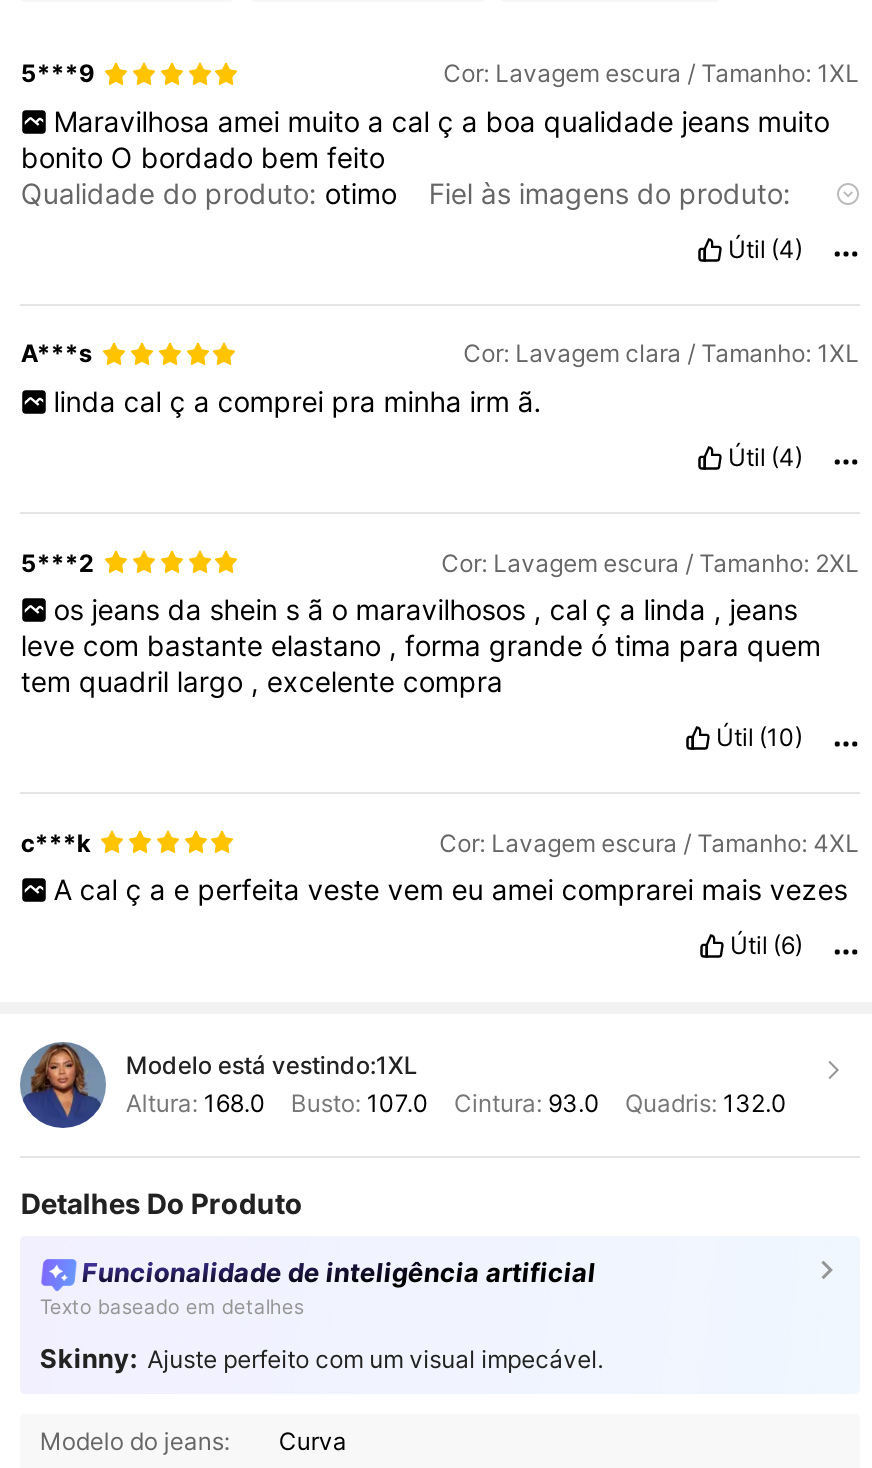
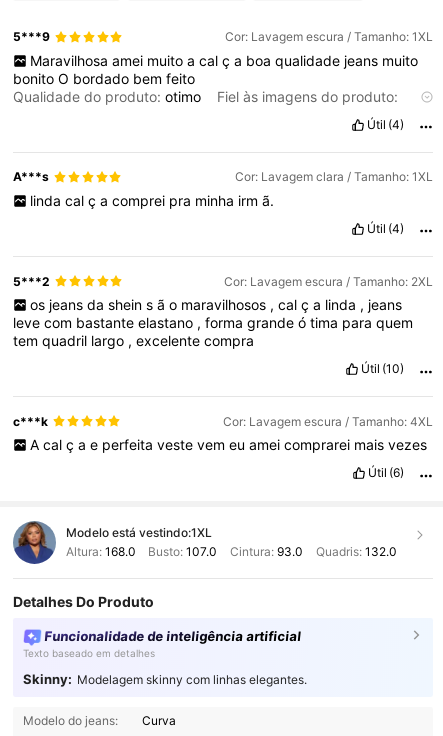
- Skinny: Ajuste perfeito com um visual impecável.
+ Skinny: Modelagem skinny com linhas elegantes.
